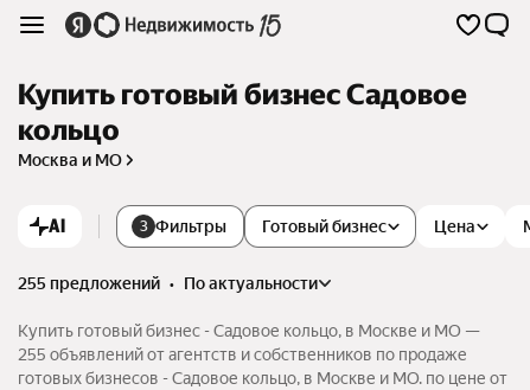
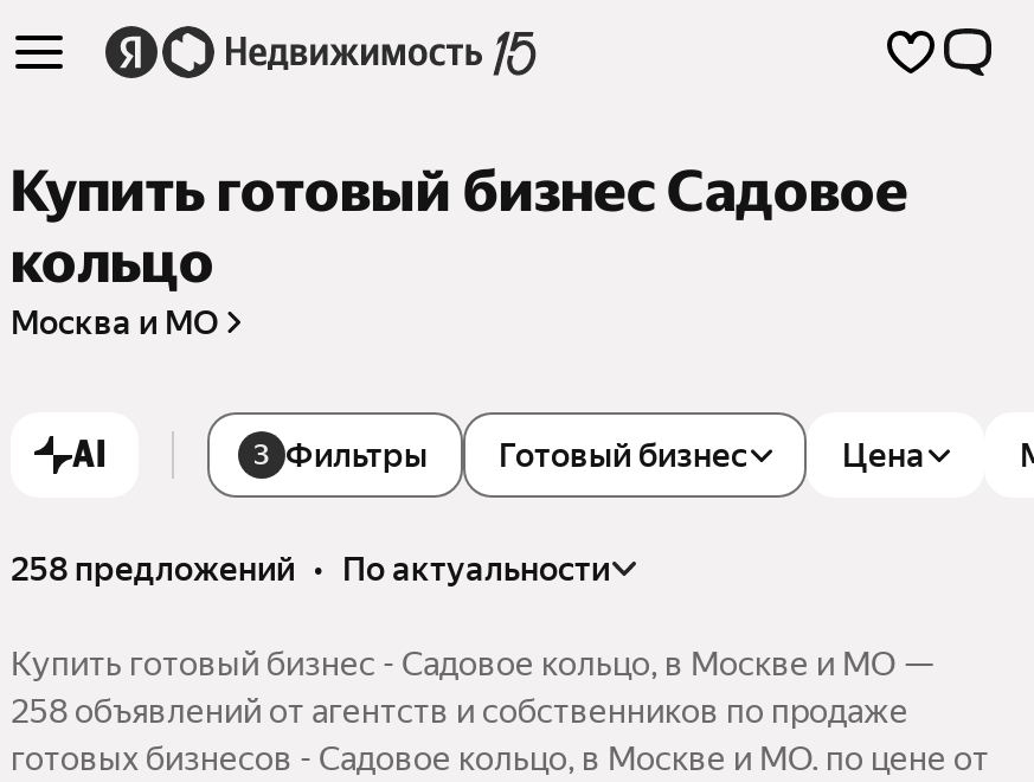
- 255 предложений • по актуальности
+ 258 предложений • по актуальности

- 255 объявлений от агентств и собственников по продаже
+ 258 объявлений от агентств и собственников по продаже
